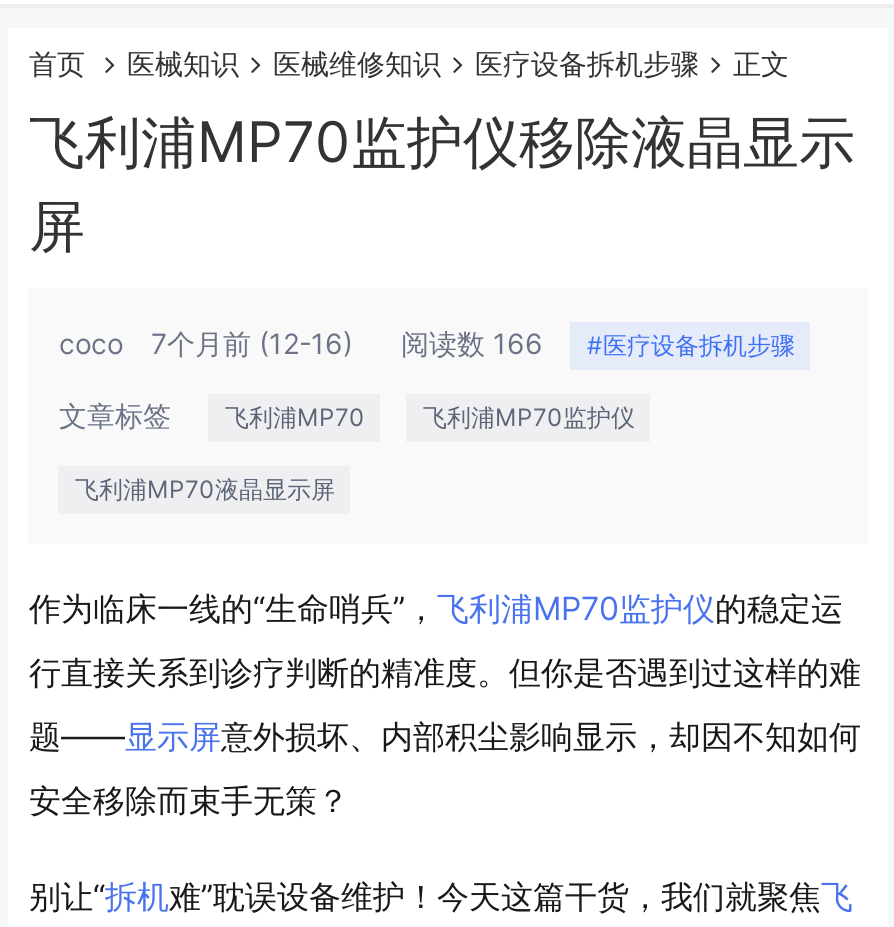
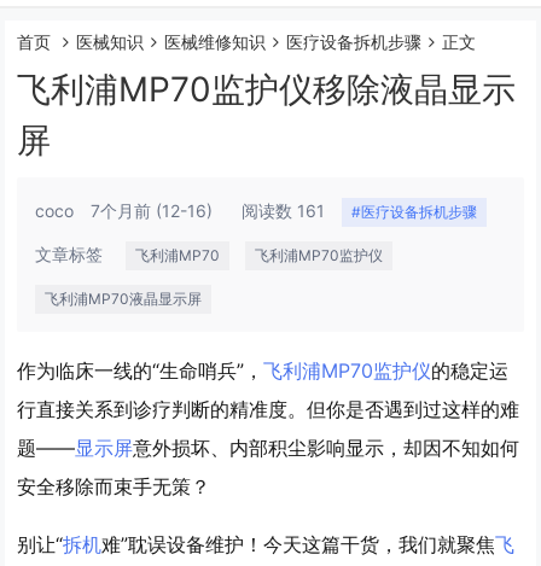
- coco 7个月前(12-16) 阅读数 166 #医疗设备拆机步骤
+ coco 7个月前(12-16) 阅读数 161 #医疗设备拆机步骤
